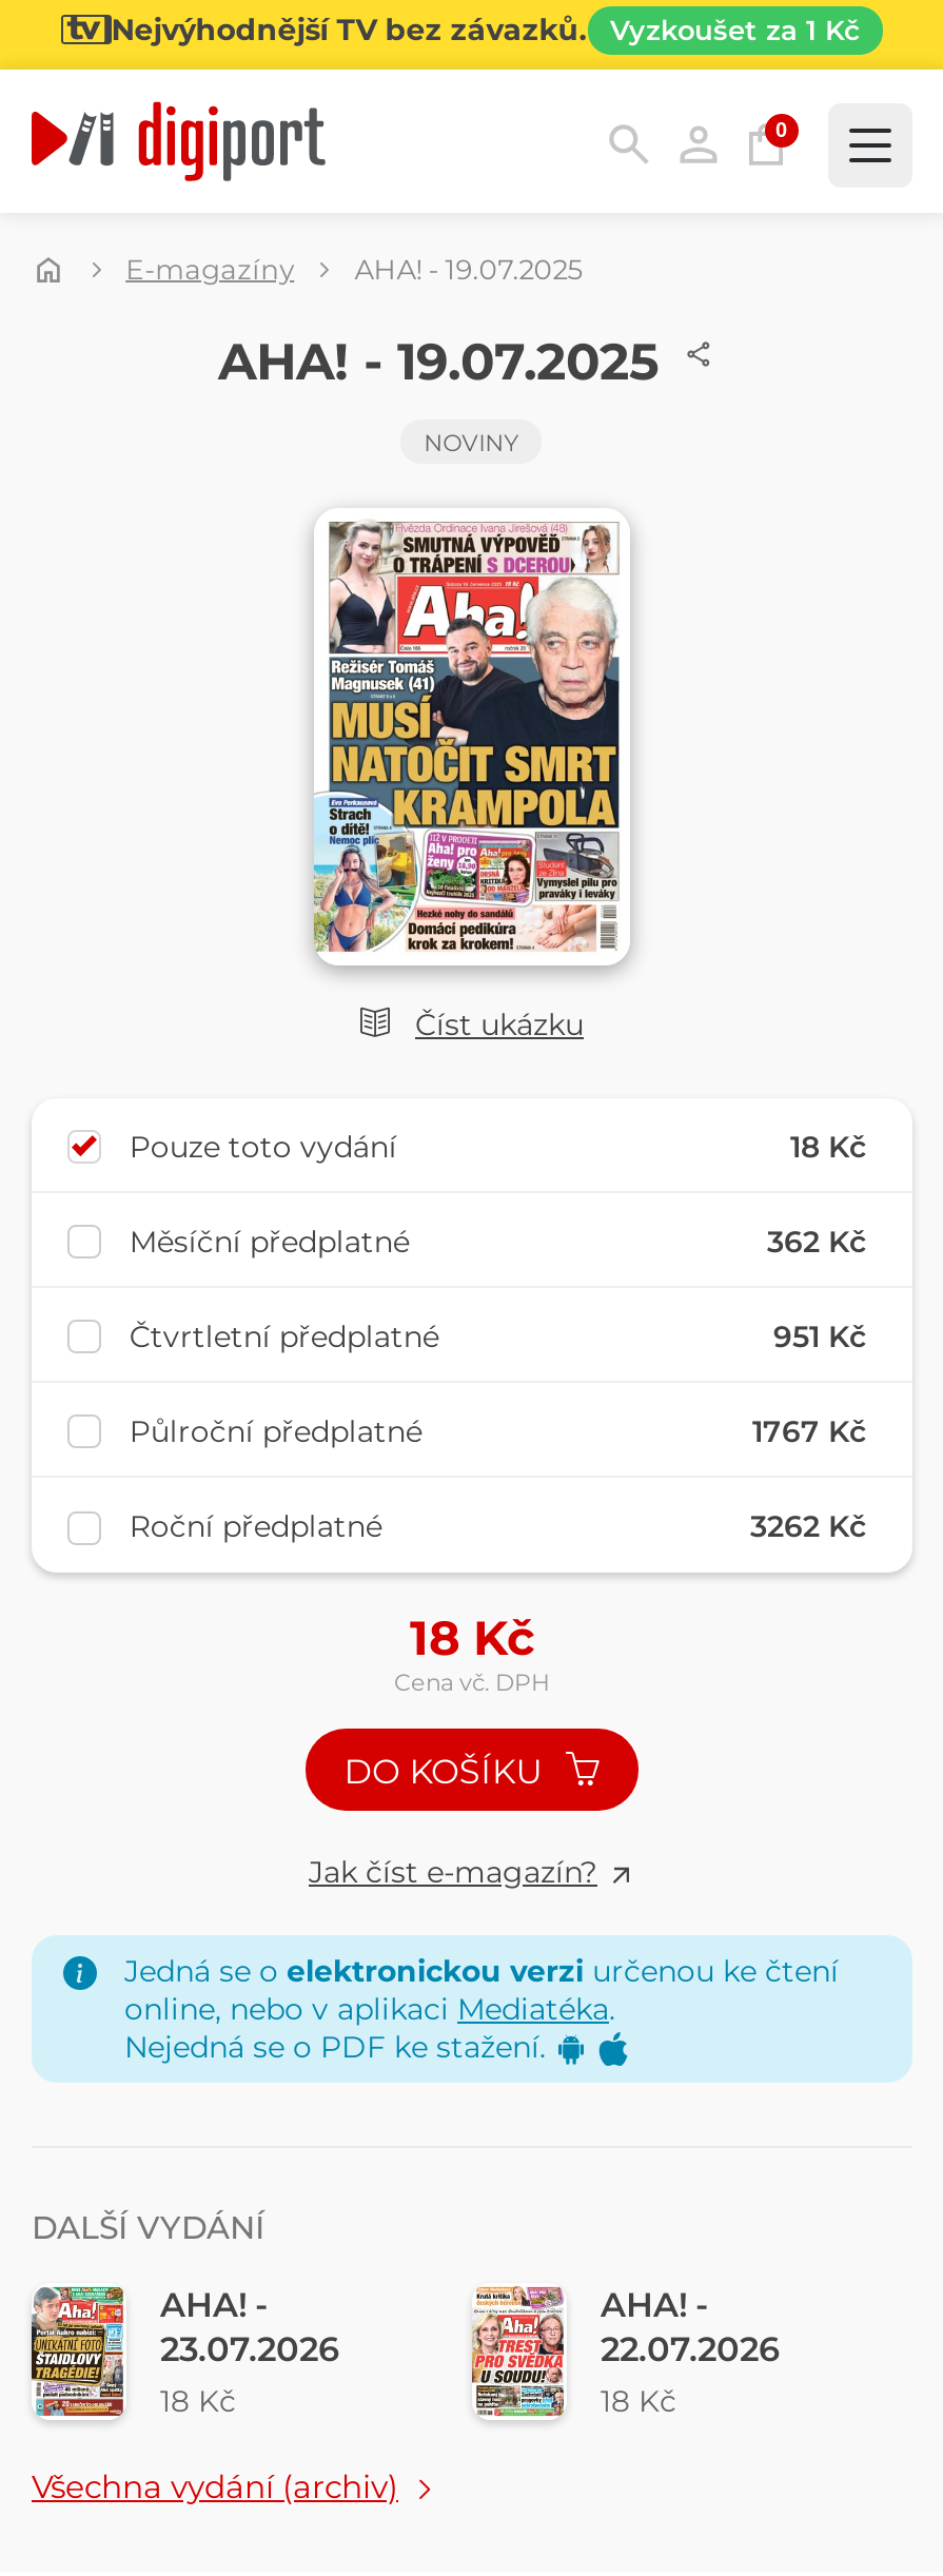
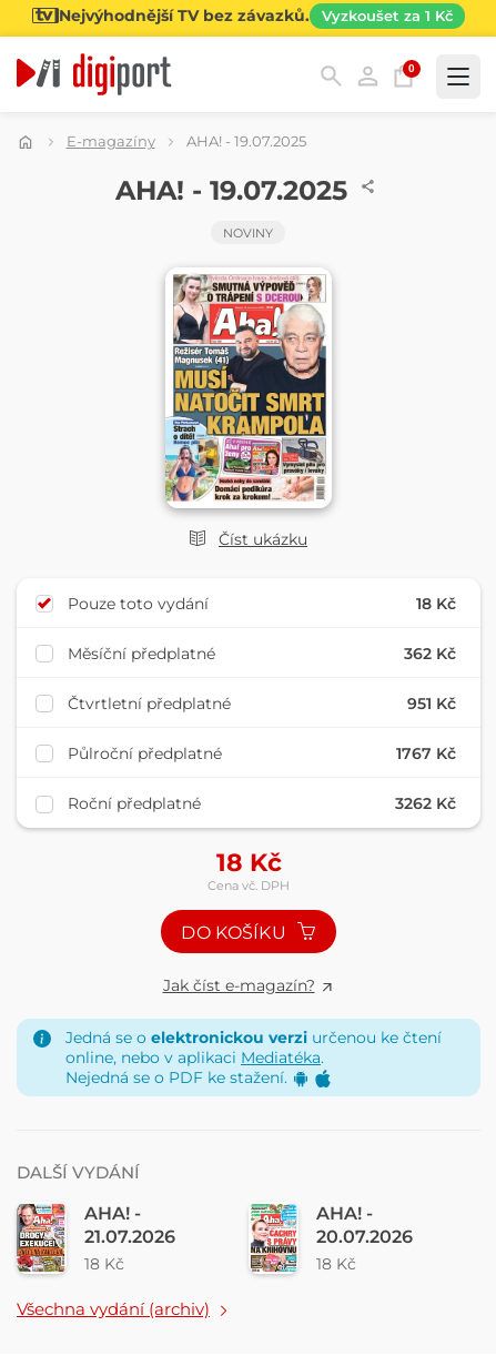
- [image]
- 23.07.2026
+ [image]
+ 21.07.2026

- [image]
- 22.07.2026
+ [image]
+ 20.07.2026
